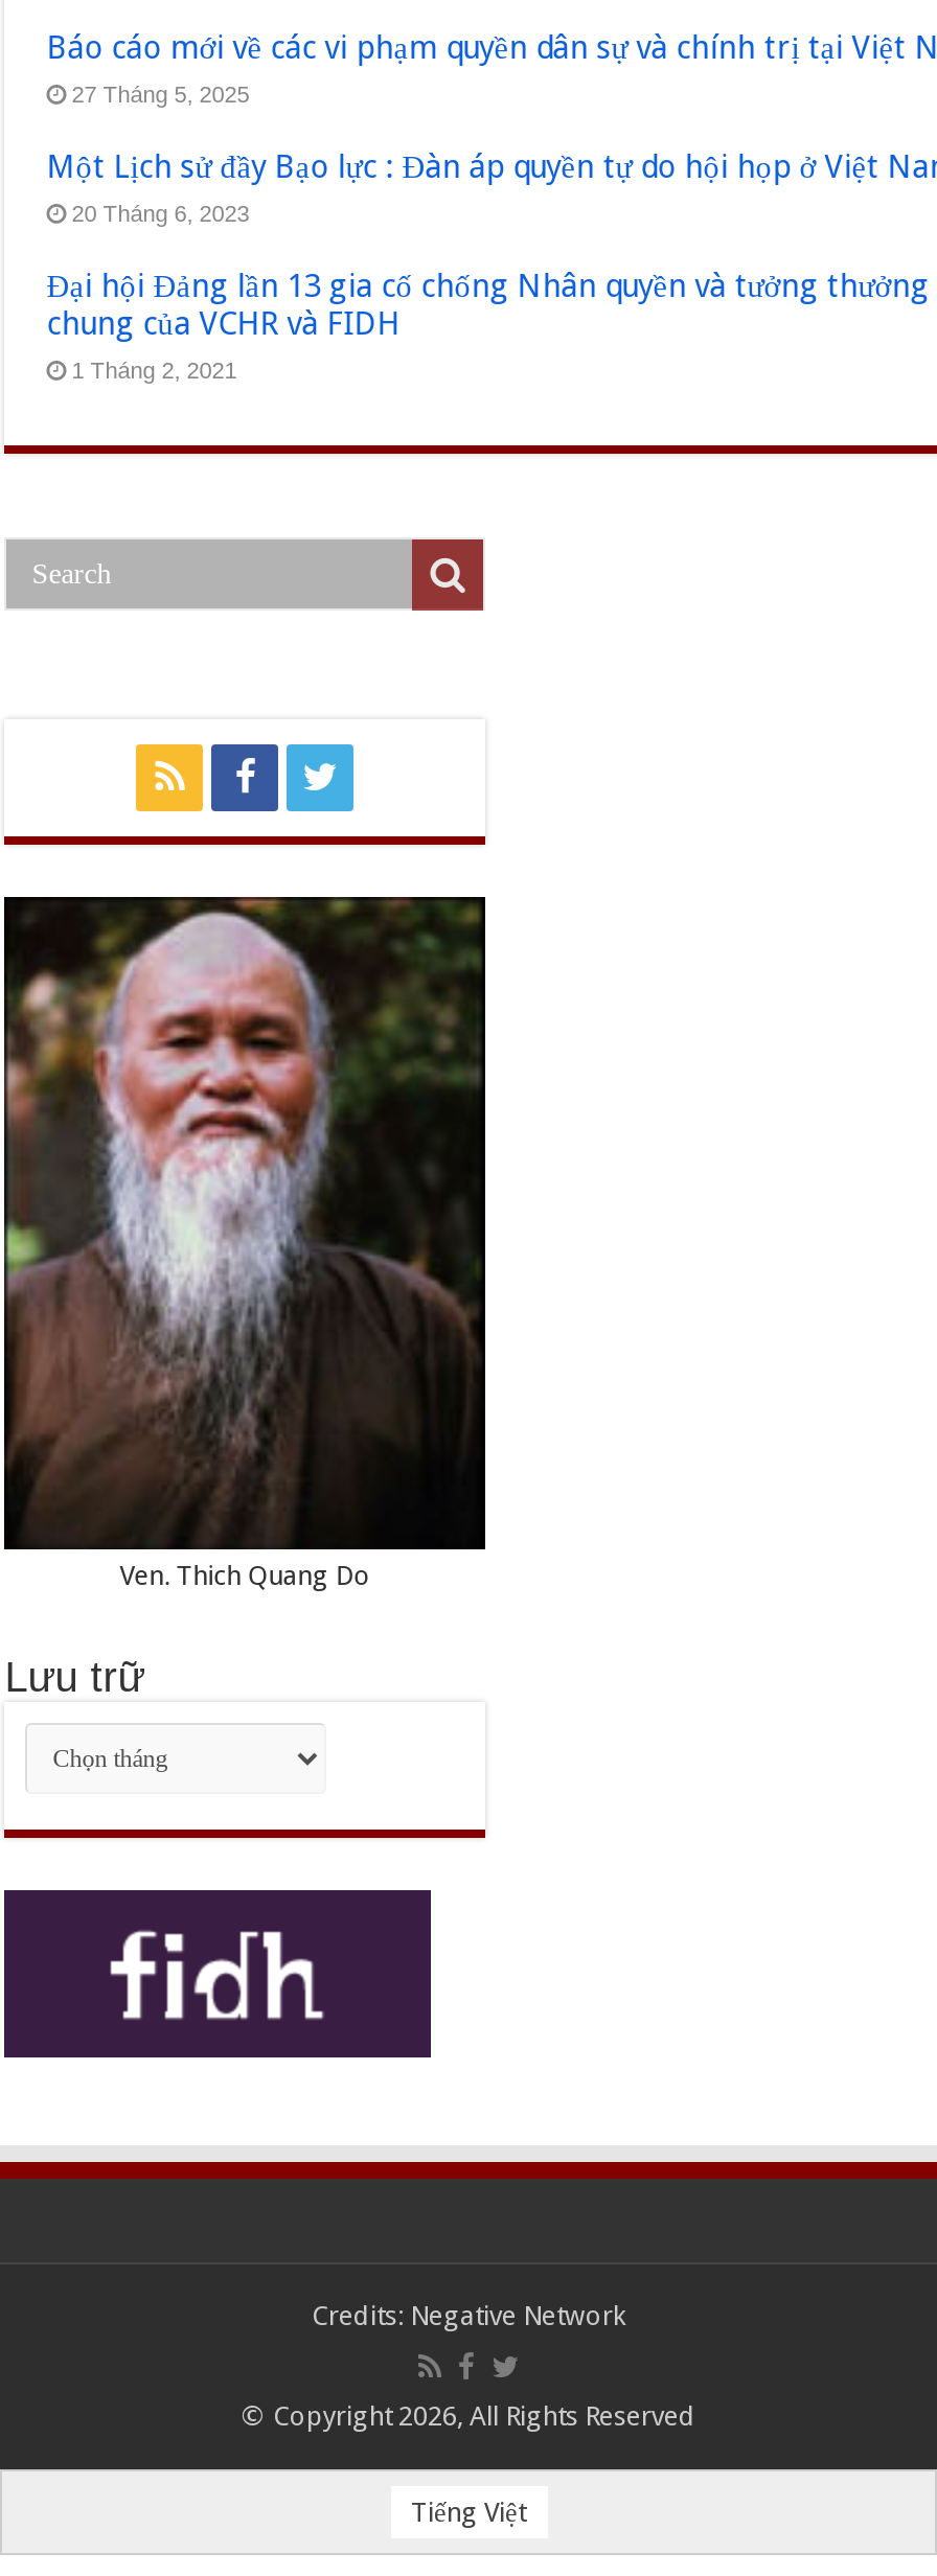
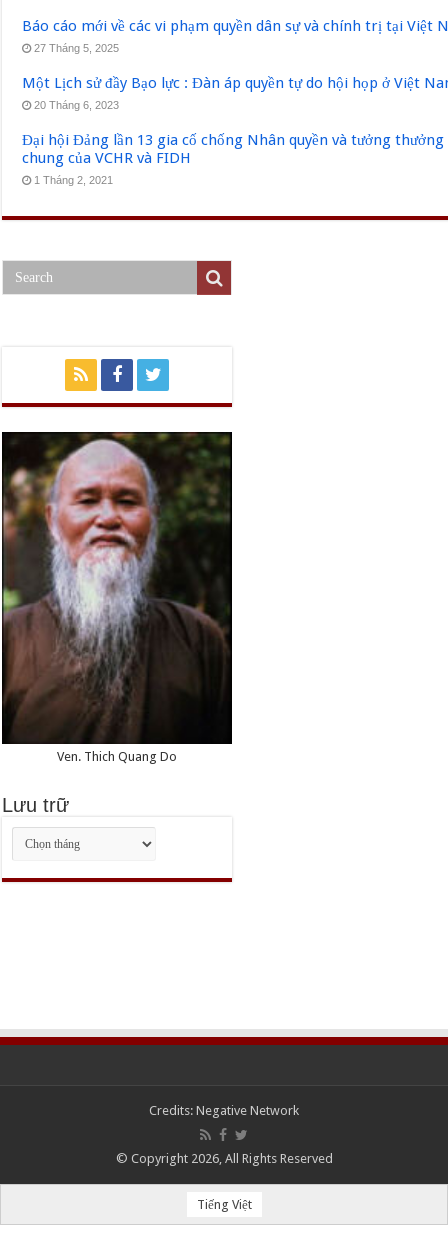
- [image]
